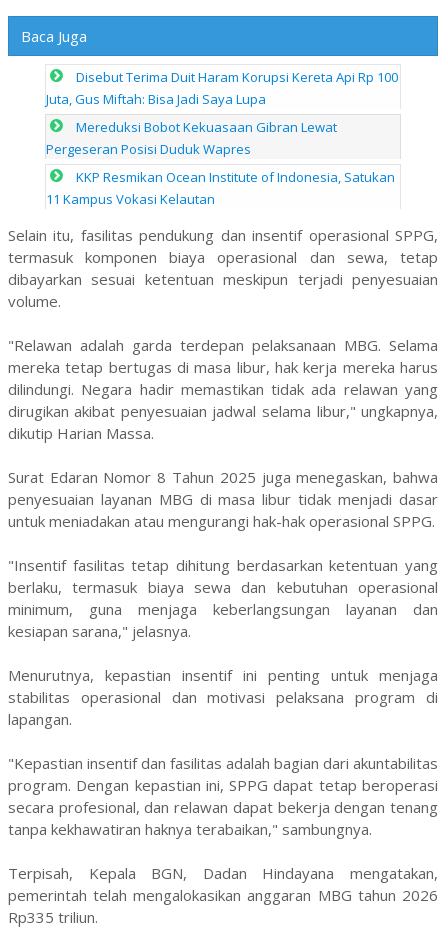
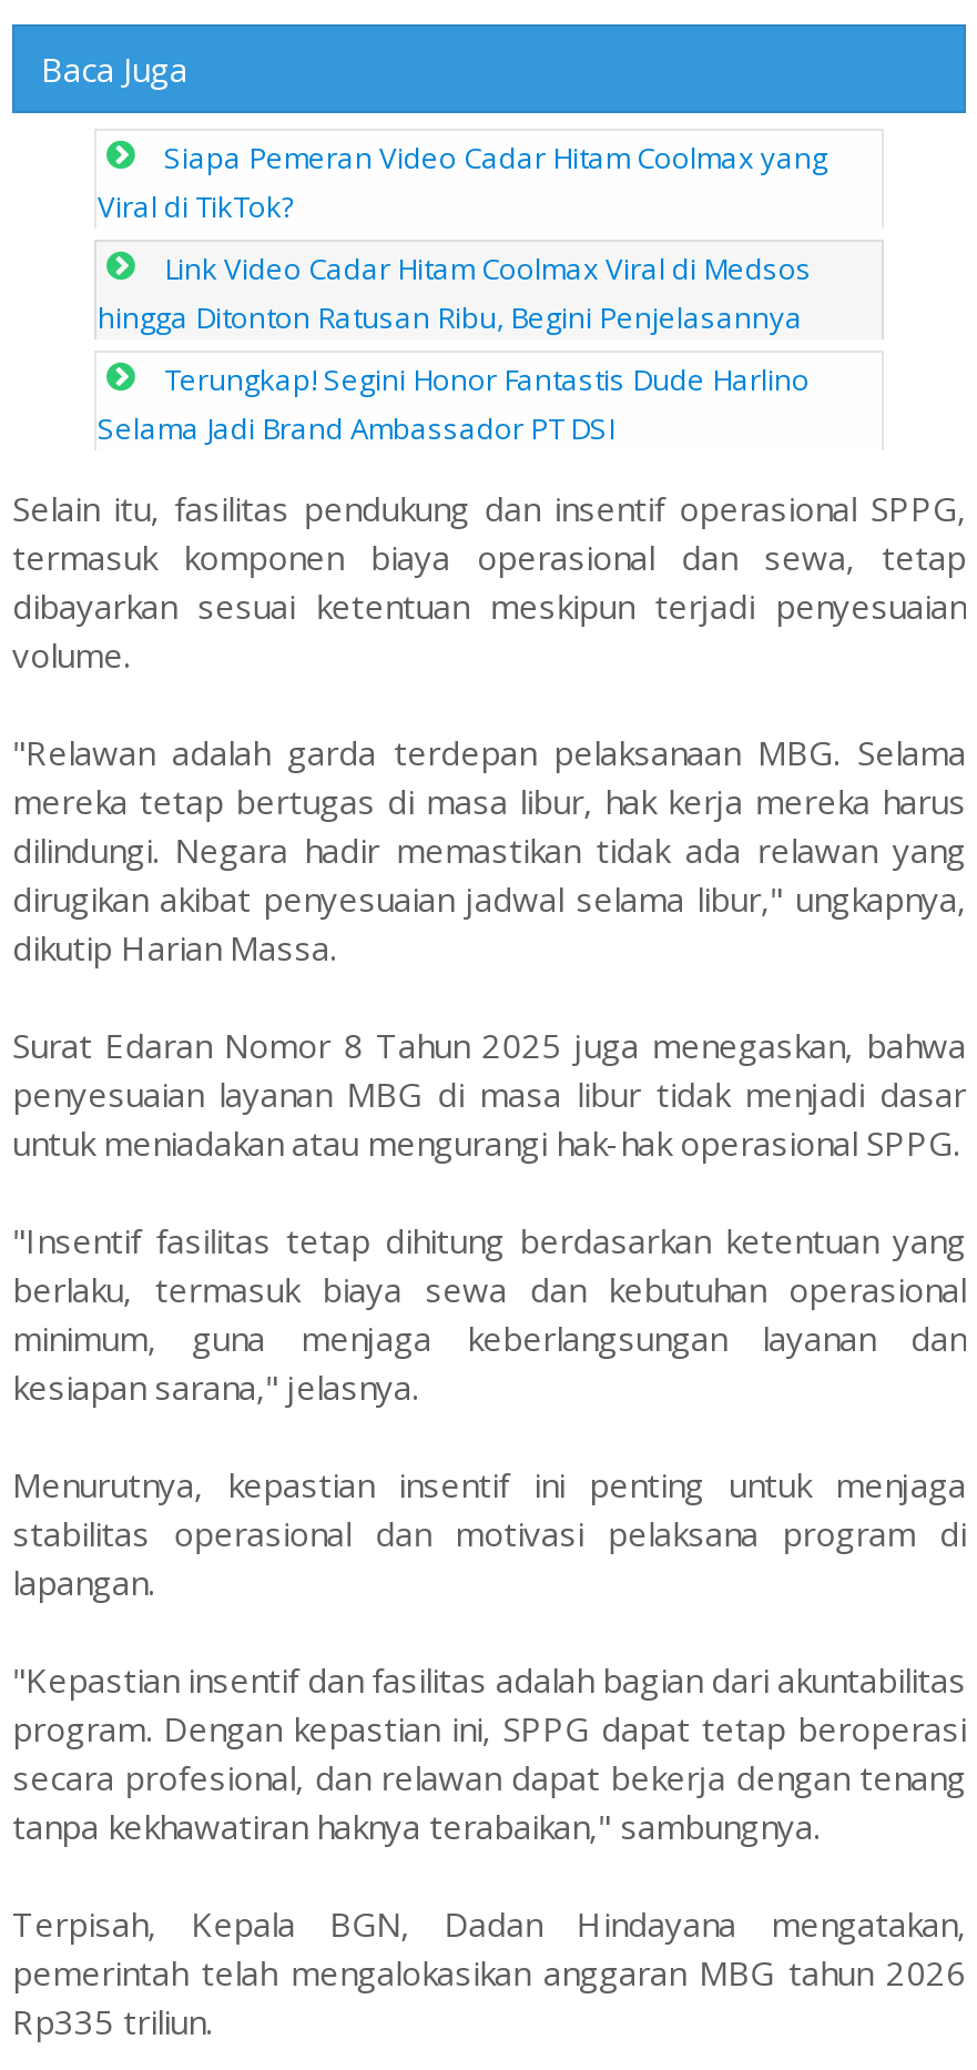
- Disebut Terima Duit Haram Korupsi Kereta Api Rp 100
- Juta, Gus Miftah: Bisa Jadi Saya Lupa
+ Siapa Pemeran Video Cadar Hitam Coolmax yang
+ Viral di TikTok?

- Mereduksi Bobot Kekuasaan Gibran Lewat
- Pergeseran Posisi Duduk Wapres
+ Link Video Cadar Hitam Coolmax Viral di Medsos
+ hingga Ditonton Ratusan Ribu, Begini Penjelasannya

- KKP Resmikan Ocean Institute of Indonesia, Satukan
- 11 Kampus Vokasi Kelautan
+ Terungkap! Segini Honor Fantastis Dude Harlino
+ Selama Jadi Brand Ambassador PT DSI
